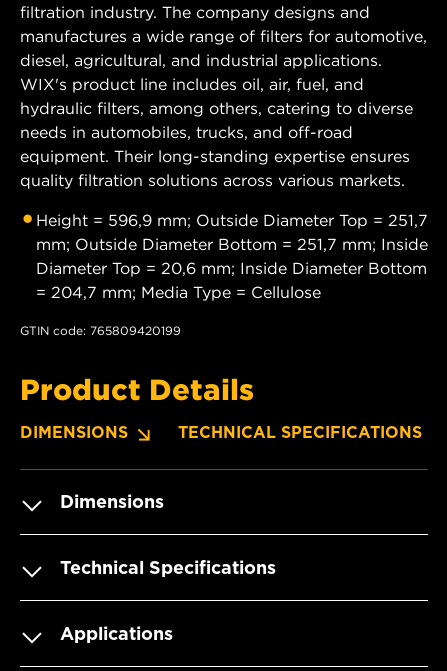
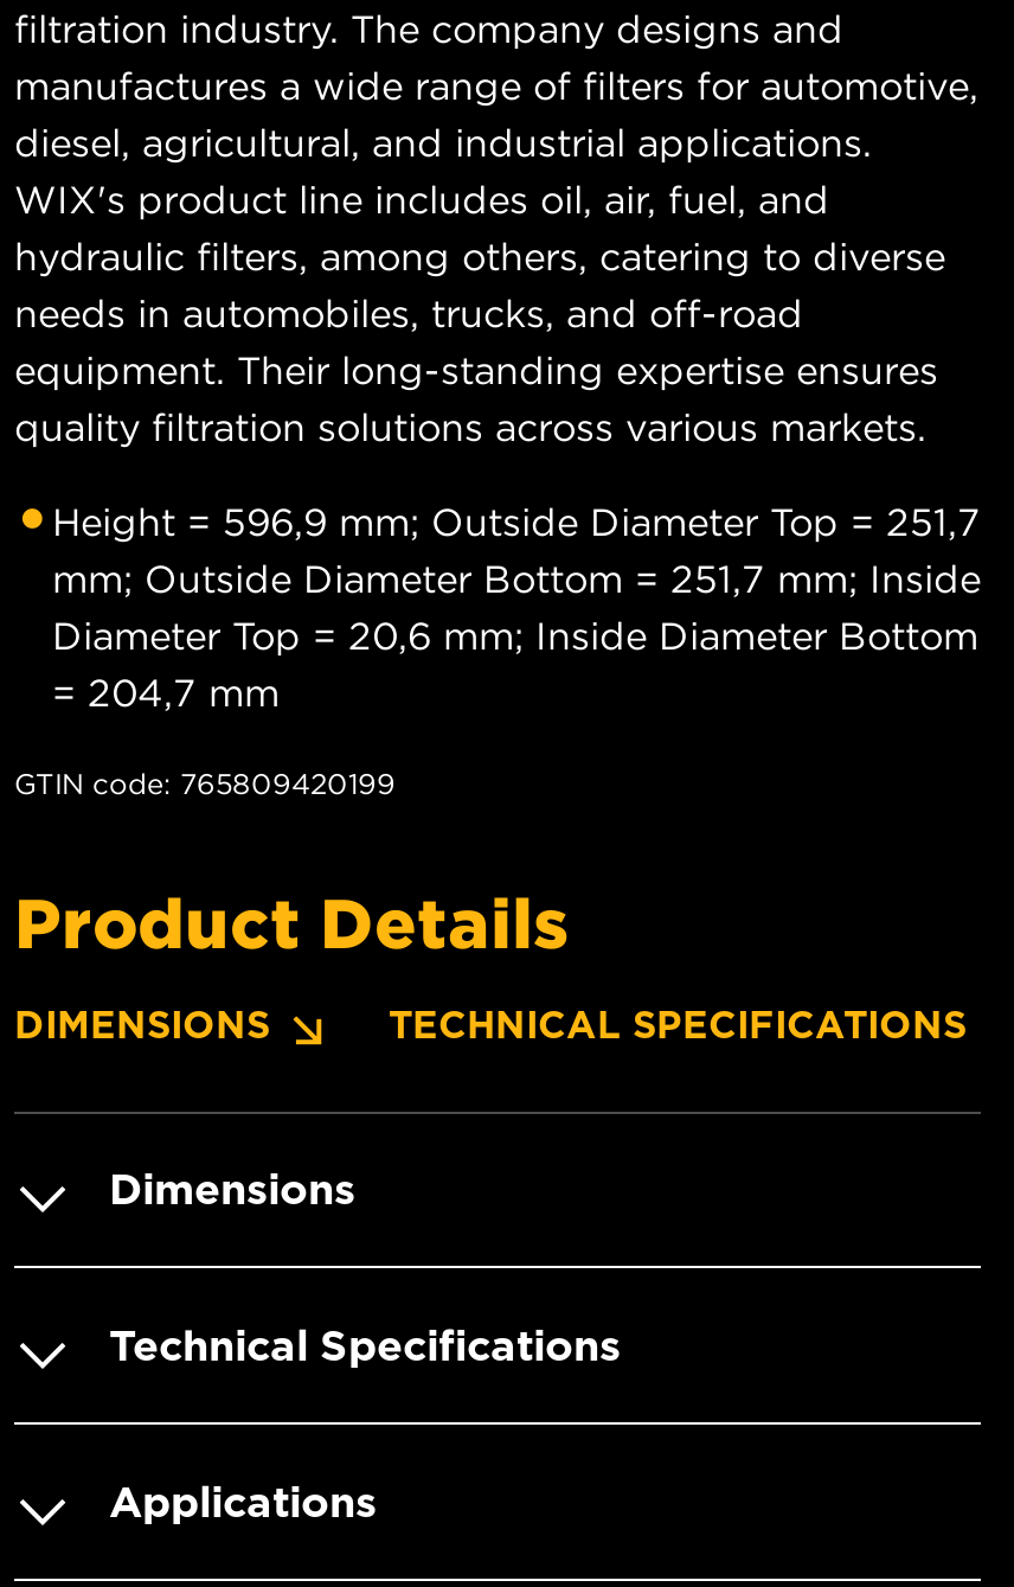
- = 204,7 mm; Media Type = Cellulose
+ = 204,7 mm
